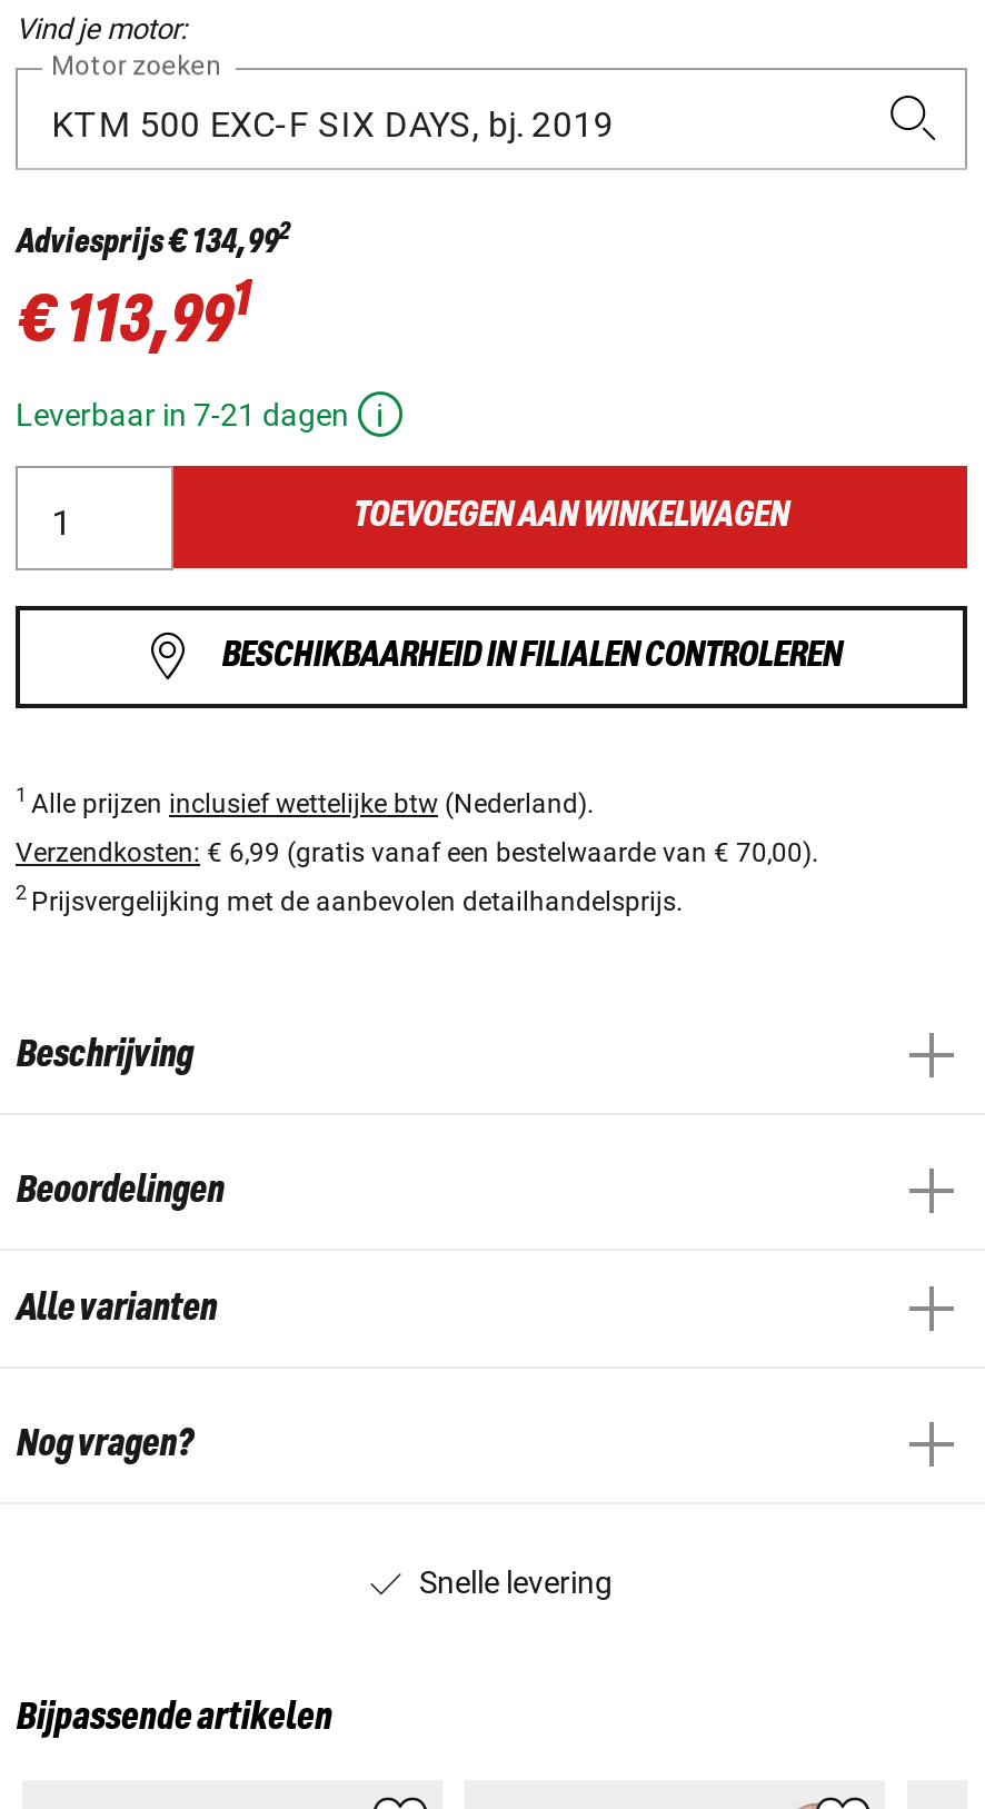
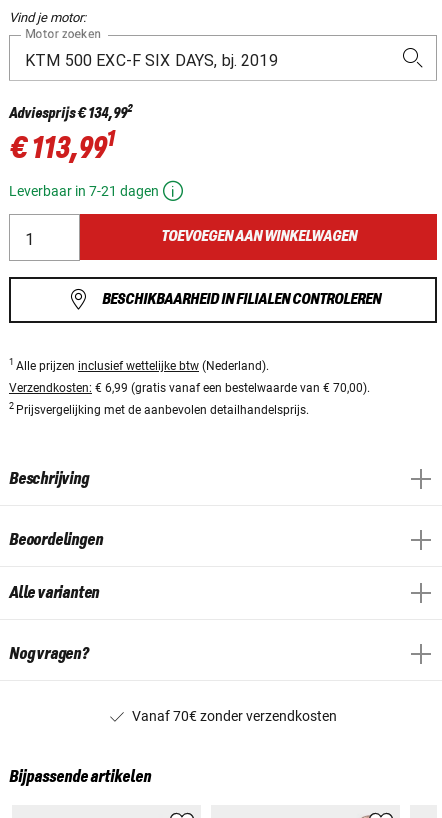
- Snelle levering
+ Vanaf 70€ zonder verzendkosten
